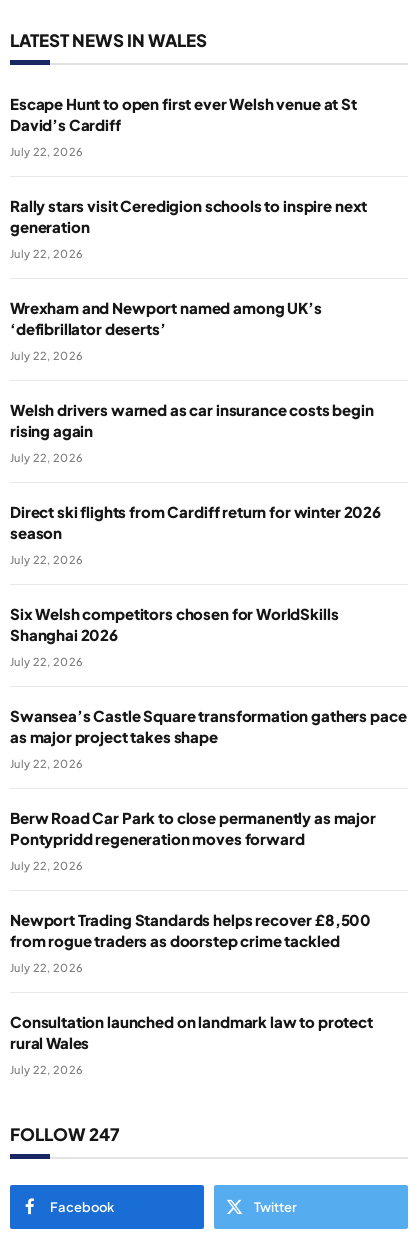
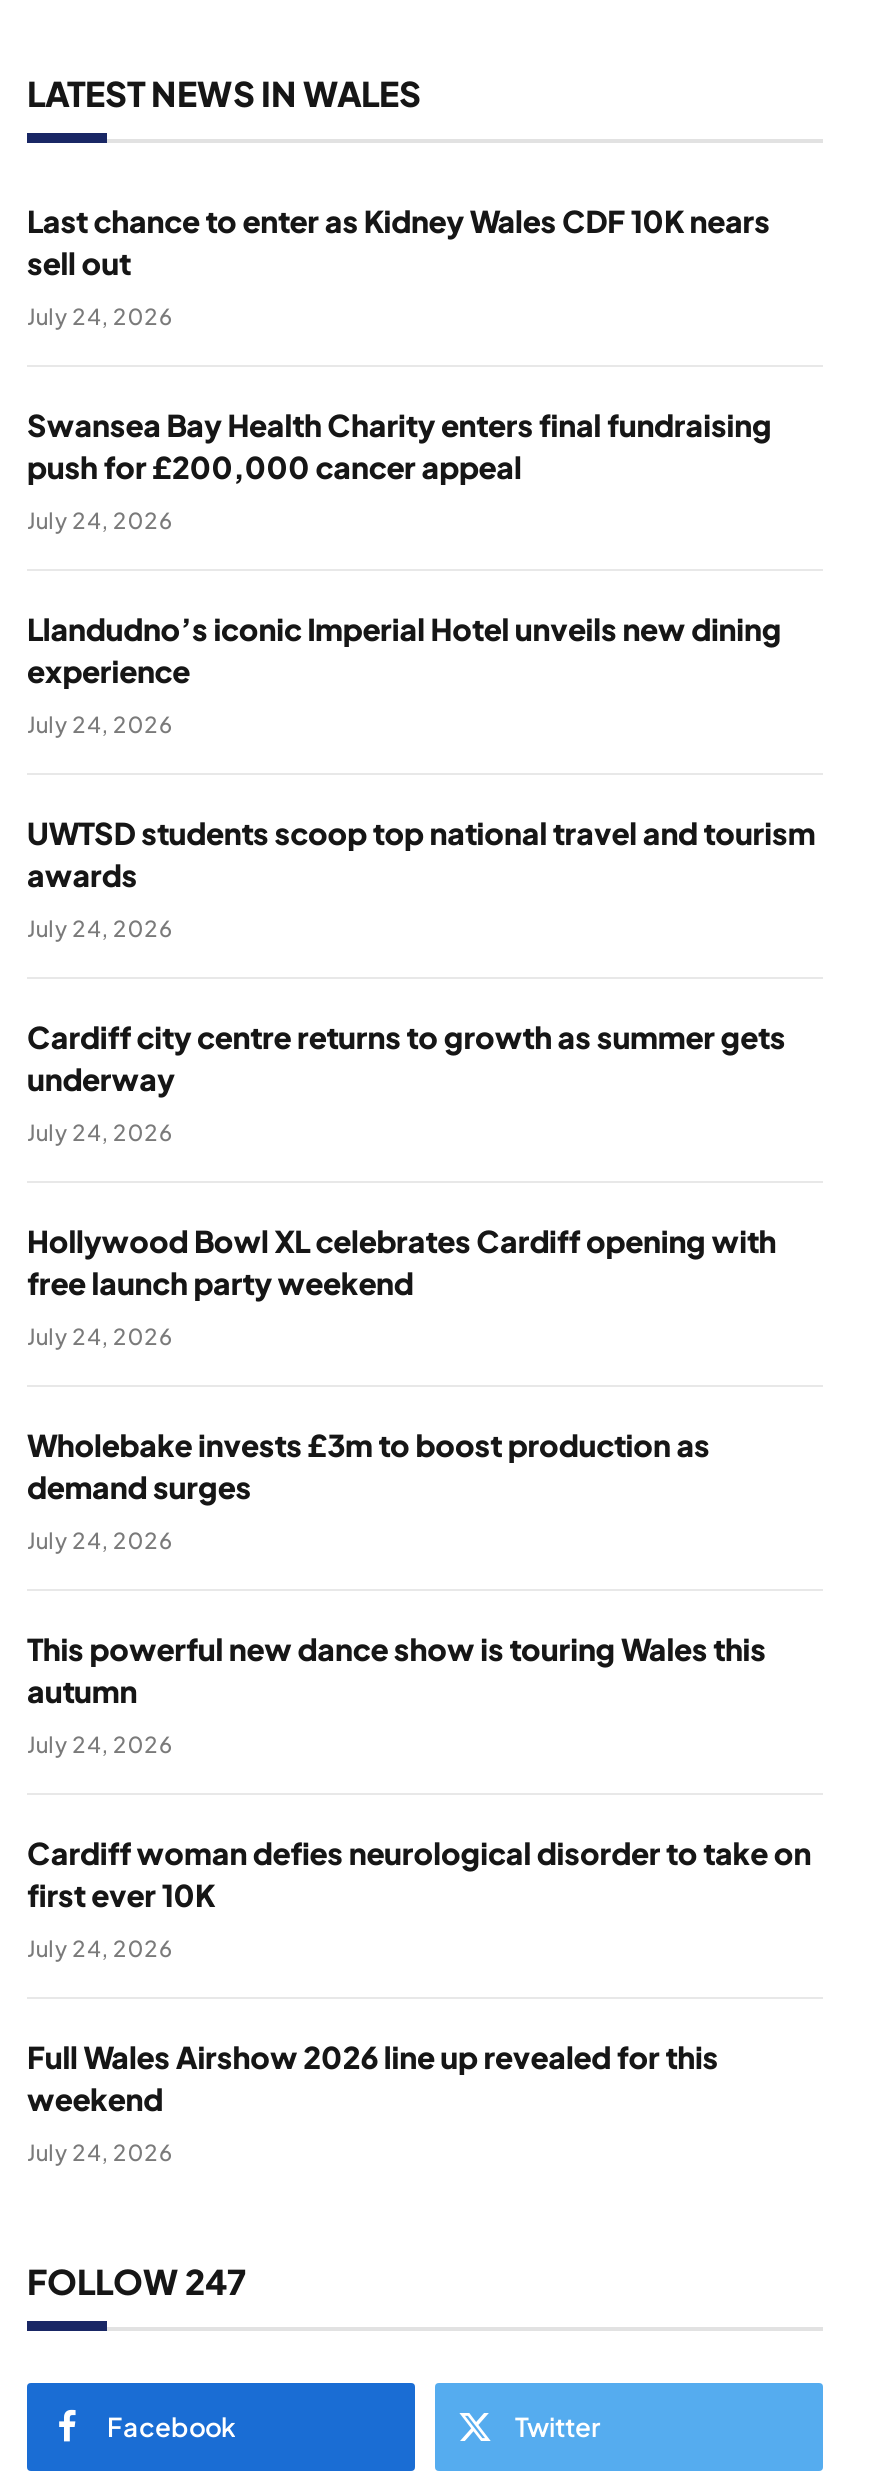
- Escape Hunt to open first ever Welsh venue at St
- David’s Cardiff
+ Last chance to enter as Kidney Wales CDF 10K nears
+ sell out

- July 22, 2026
+ July 24, 2026

- Rally stars visit Ceredigion schools to inspire next
- generation
+ Swansea Bay Health Charity enters final fundraising
+ push for £200,000 cancer appeal

- July 22, 2026
+ July 24, 2026

- Wrexham and Newport named among UK’s
- ‘defibrillator deserts’
+ Llandudno’s iconic Imperial Hotel unveils new dining
+ experience

- July 22, 2026
+ July 24, 2026

- Welsh drivers warned as car insurance costs begin
- rising again
+ UWTSD students scoop top national travel and tourism
+ awards

- July 22, 2026
+ July 24, 2026

- Direct ski flights from Cardiff return for winter 2026
- season
+ Cardiff city centre returns to growth as summer gets
+ underway

- July 22, 2026
+ July 24, 2026

- Six Welsh competitors chosen for WorldSkills
- Shanghai 2026
+ Hollywood Bowl XL celebrates Cardiff opening with
+ free launch party weekend

- July 22, 2026
+ July 24, 2026

- Swansea’s Castle Square transformation gathers pace
- as major project takes shape
+ Wholebake invests £3m to boost production as
+ demand surges

- July 22, 2026
+ July 24, 2026

- Berw Road Car Park to close permanently as major
- Pontypridd regeneration moves forward
+ This powerful new dance show is touring Wales this
+ autumn

- July 22, 2026
+ July 24, 2026

- Newport Trading Standards helps recover £8,500
- from rogue traders as doorstep crime tackled
+ Cardiff woman defies neurological disorder to take on
+ first ever 10K

- July 22, 2026
+ July 24, 2026

- Consultation launched on landmark law to protect
- rural Wales
+ Full Wales Airshow 2026 line up revealed for this
+ weekend

- July 22, 2026
+ July 24, 2026
